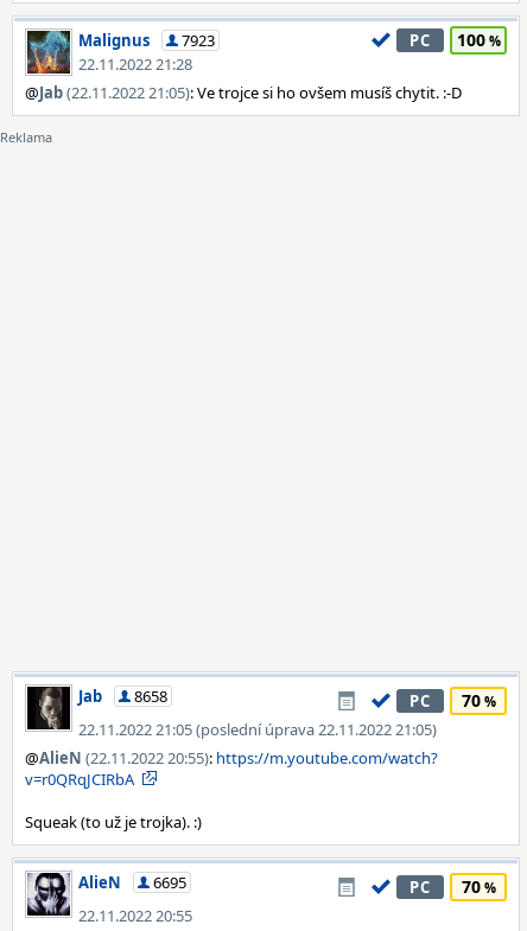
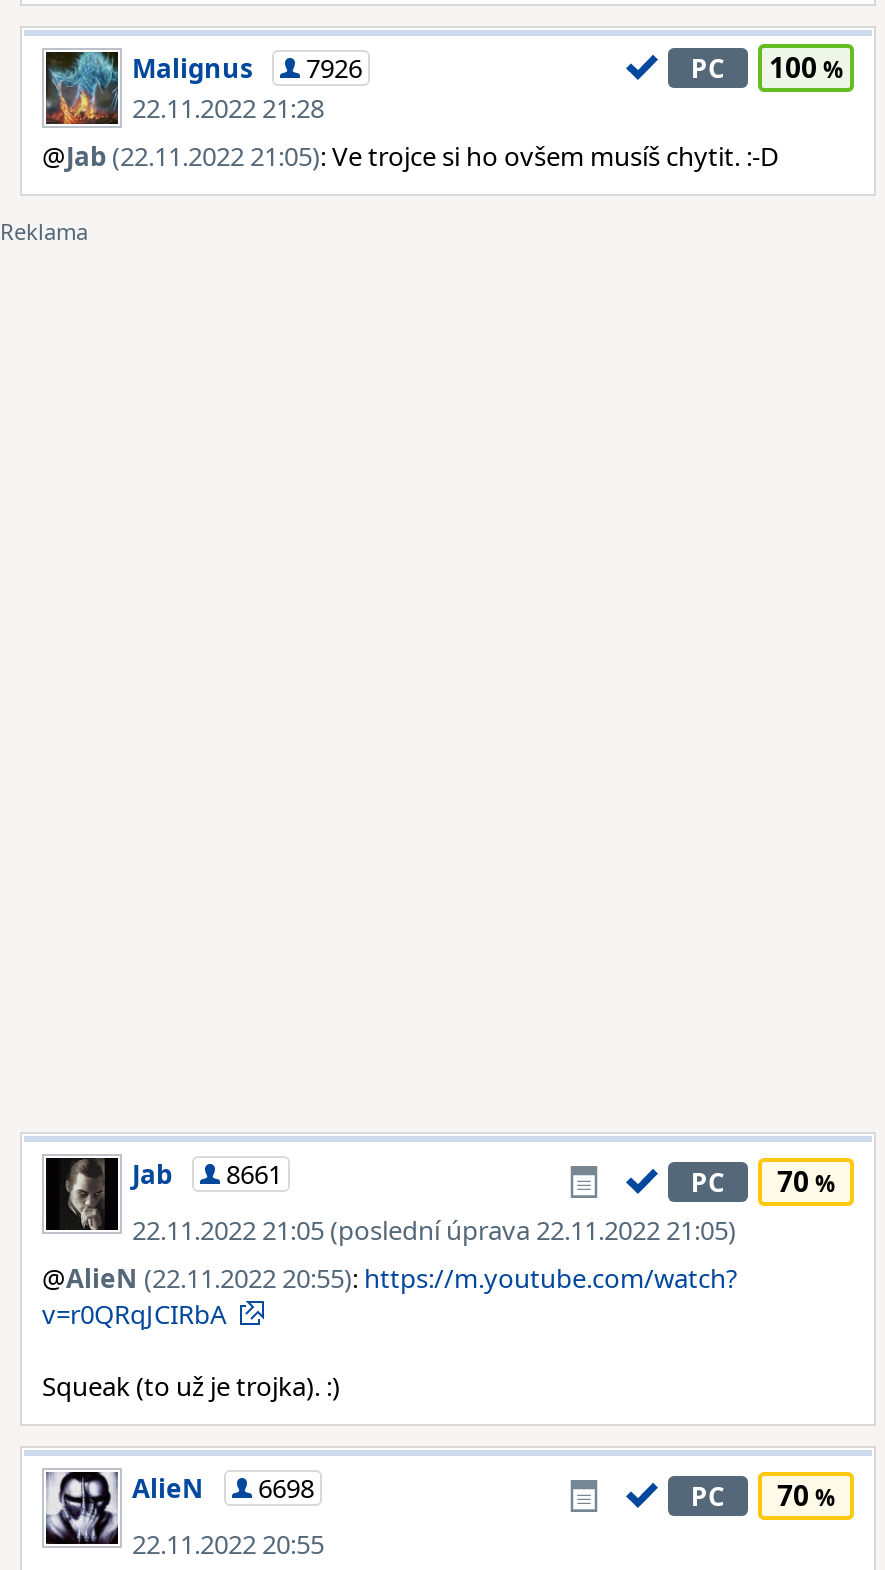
- Malignus 7923
+ Malignus 7926

- Jab 8658
+ Jab 8661

- AlieN 6695
+ AlieN 6698
